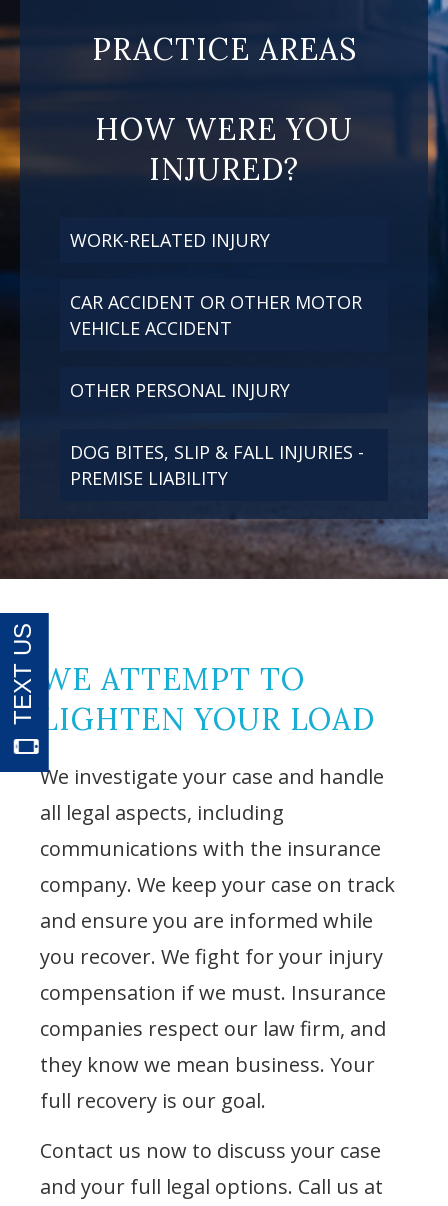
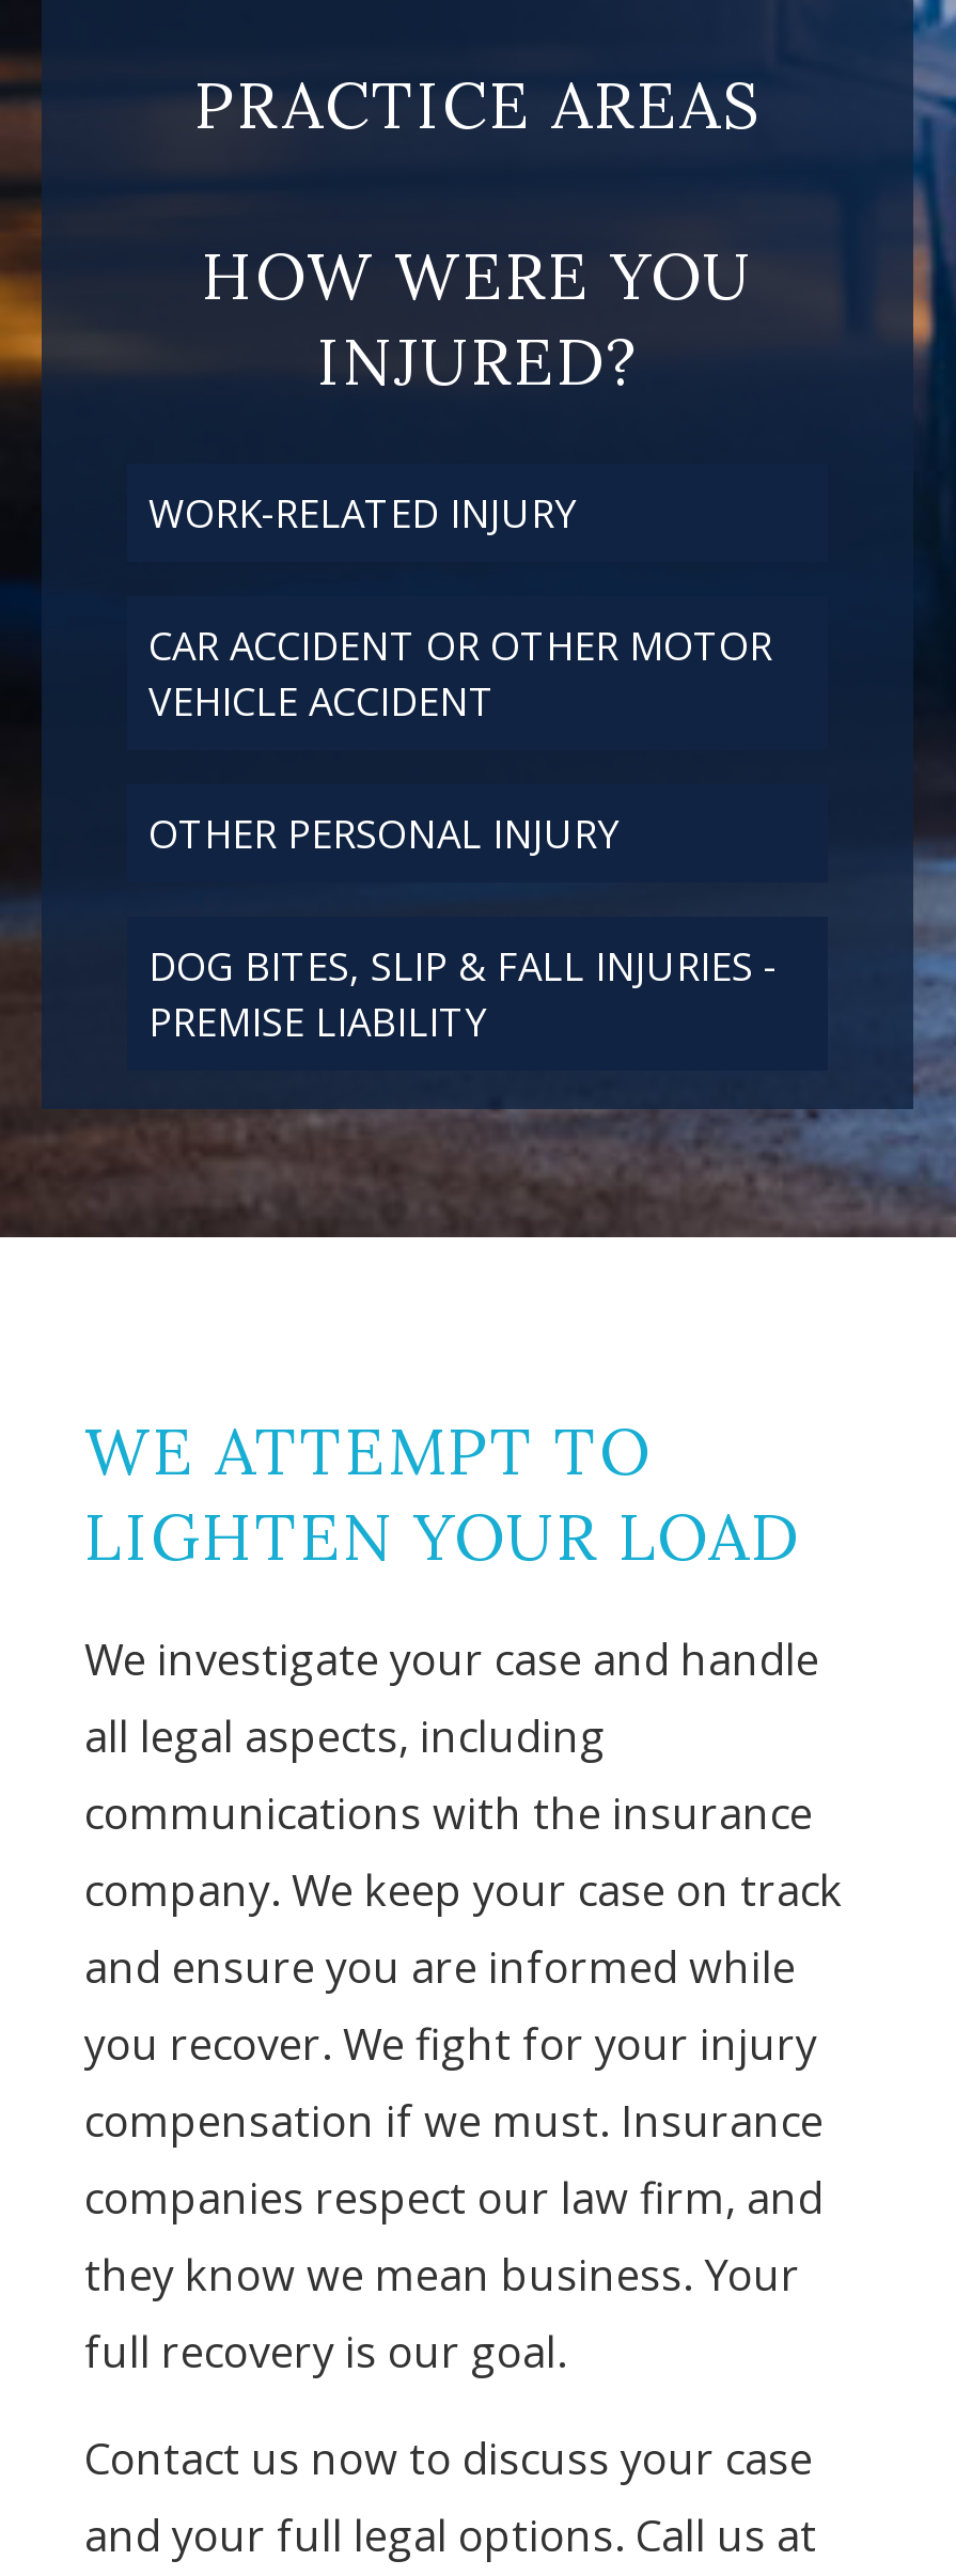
- [image]
